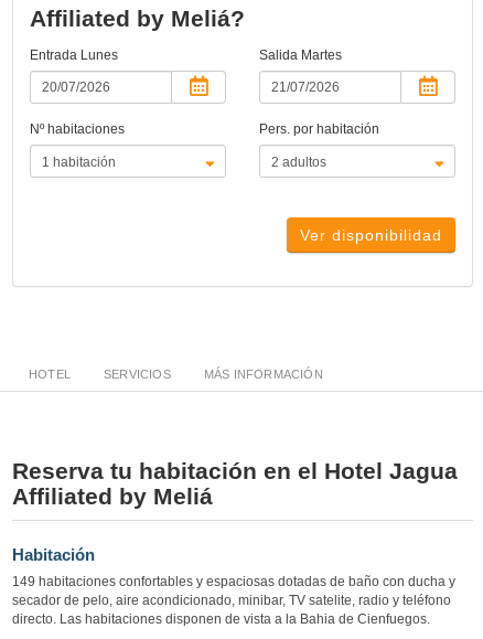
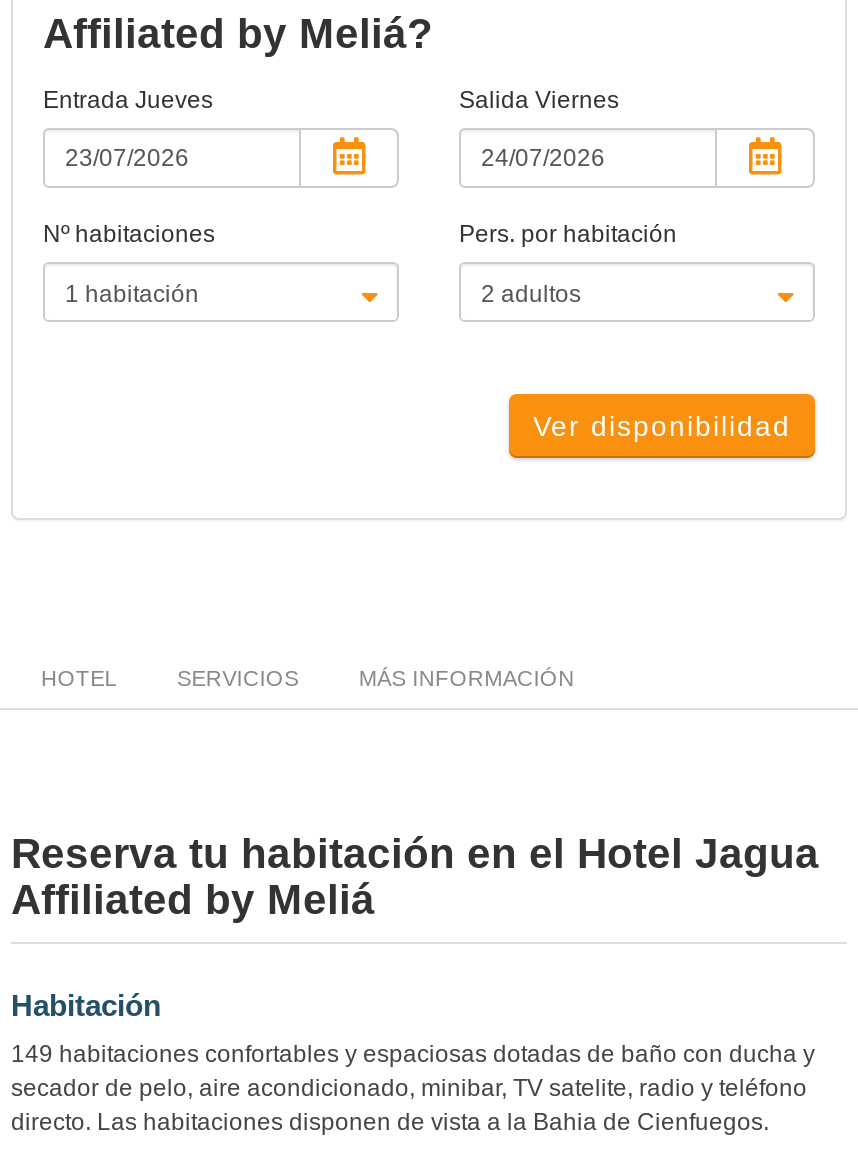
- Entrada Lunes
+ Entrada Jueves

- Salida Martes
+ Salida Viernes
